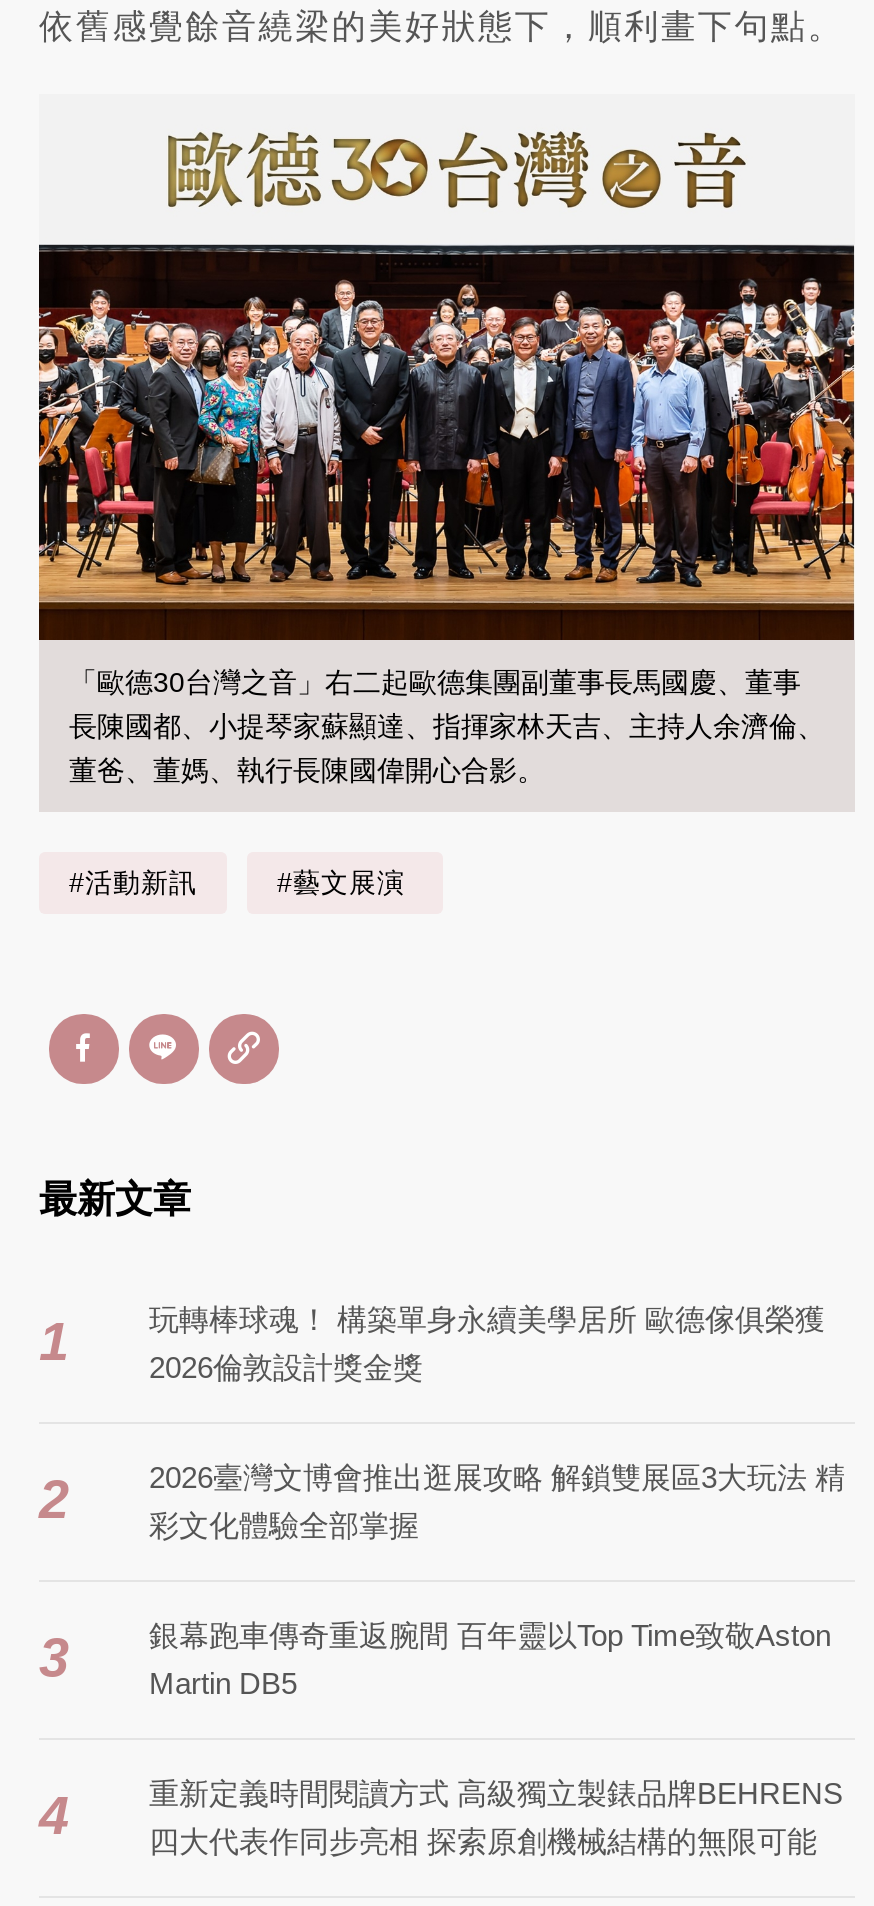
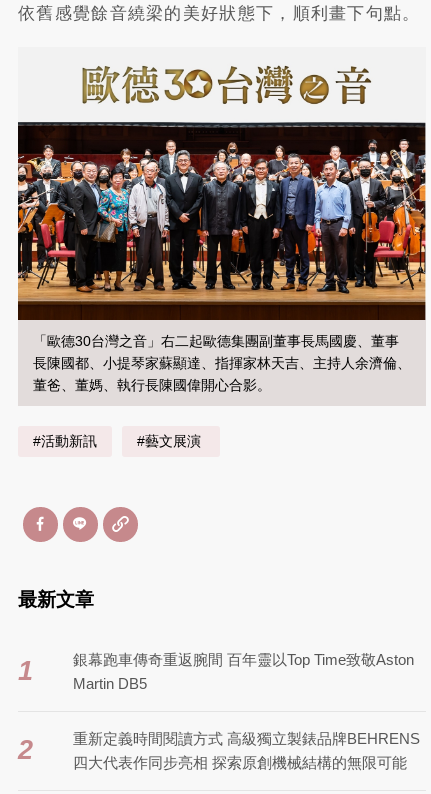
- 玩轉棒球魂！ 構築單身永續美學居所 歐德傢俱榮獲
- 2026倫敦設計獎金獎
- 2
- 2026臺灣文博會推出逛展攻略 解鎖雙展區3大玩法 精
- 彩文化體驗全部掌握
- 3

- 4
+ 2
